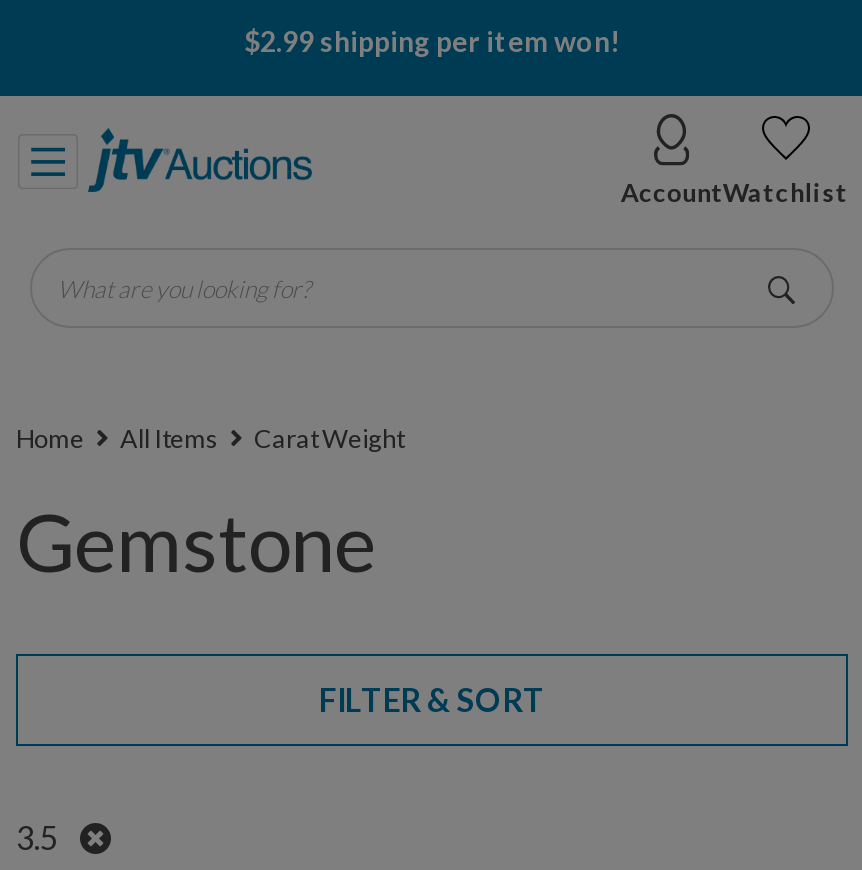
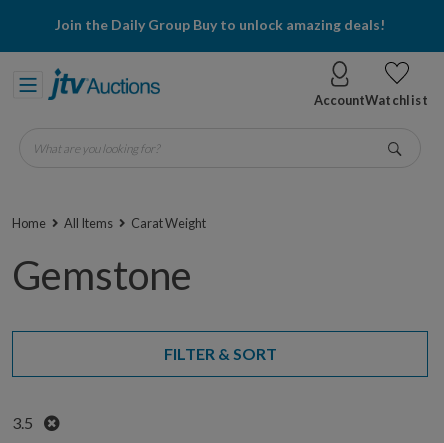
- $2.99 shipping per item won!
+ Join the Daily Group Buy to unlock amazing deals!
